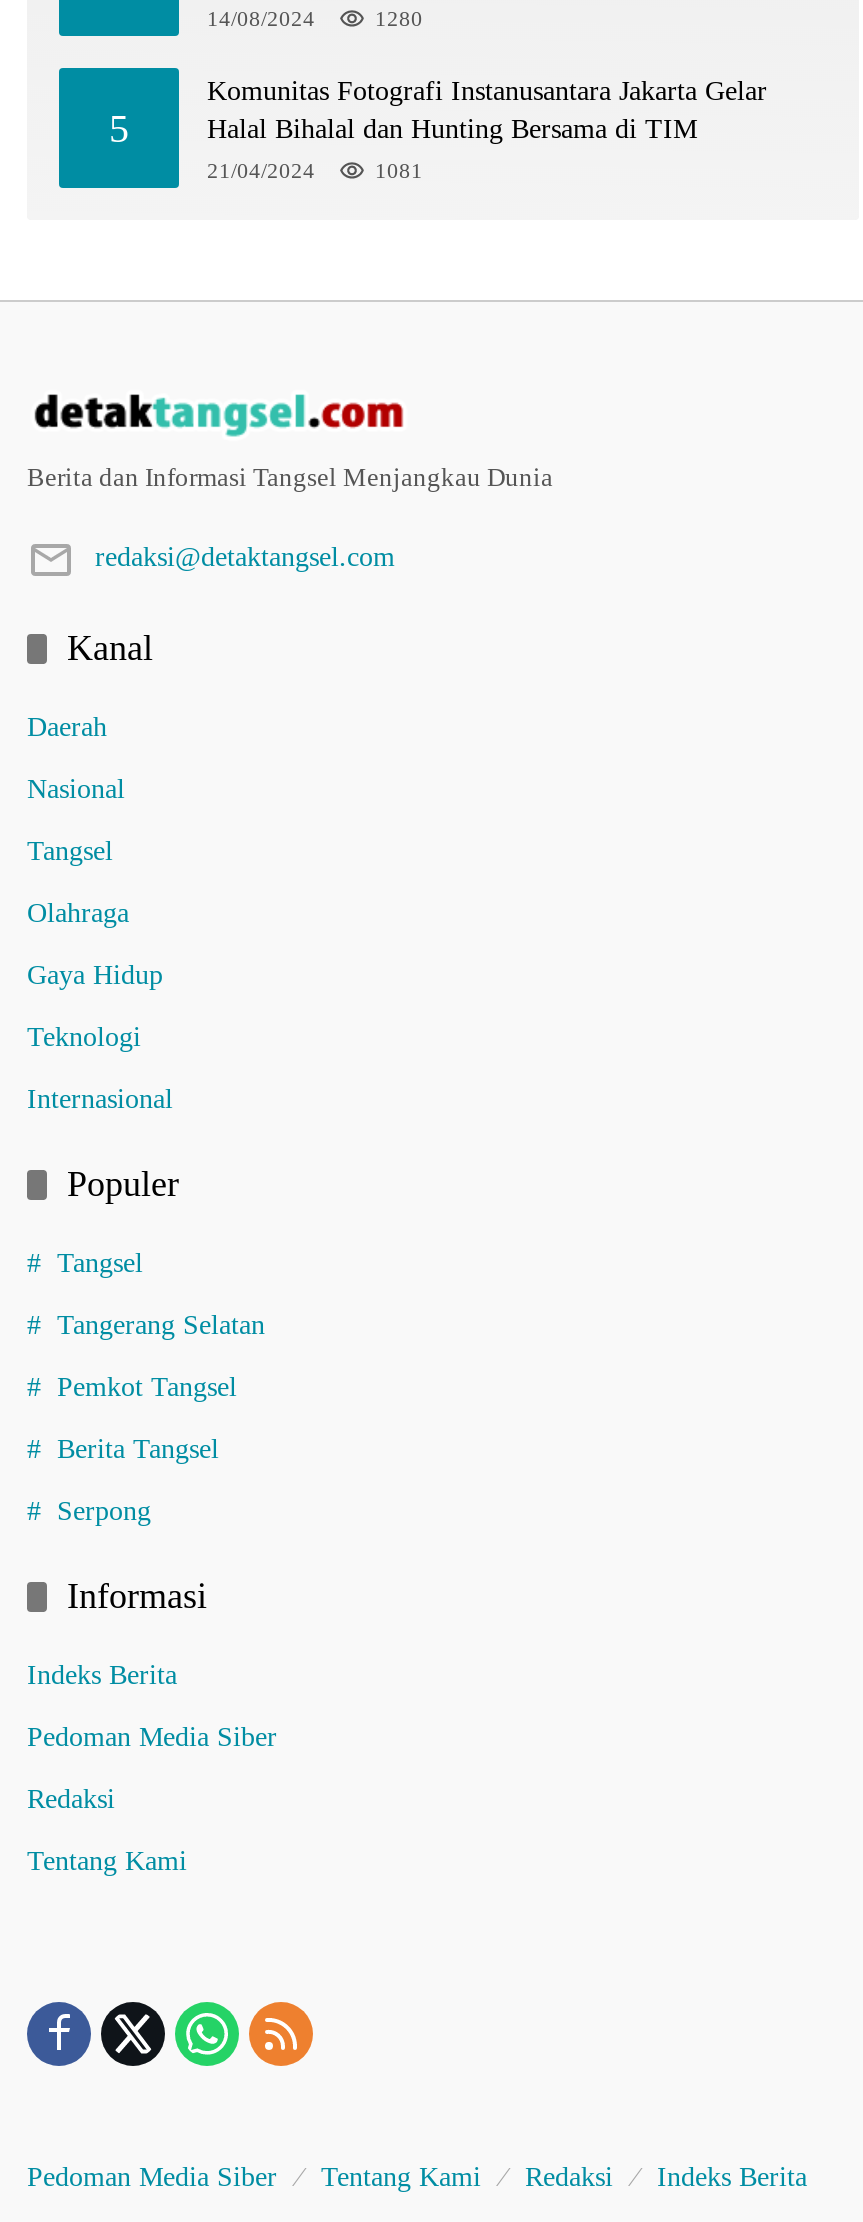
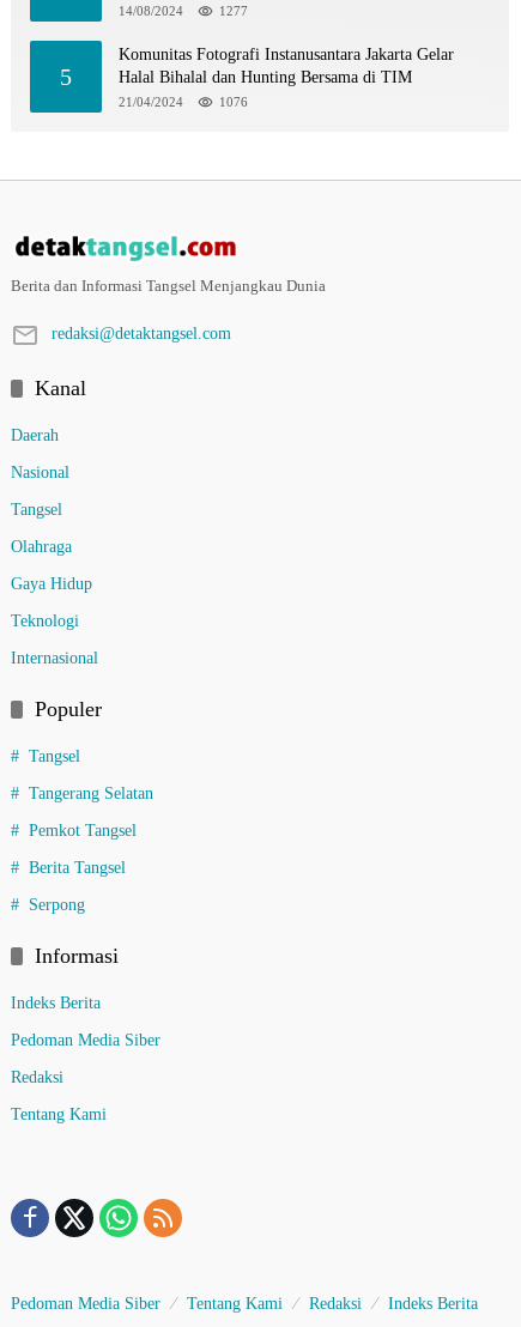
- 1280
+ 1277

- 1081
+ 1076
